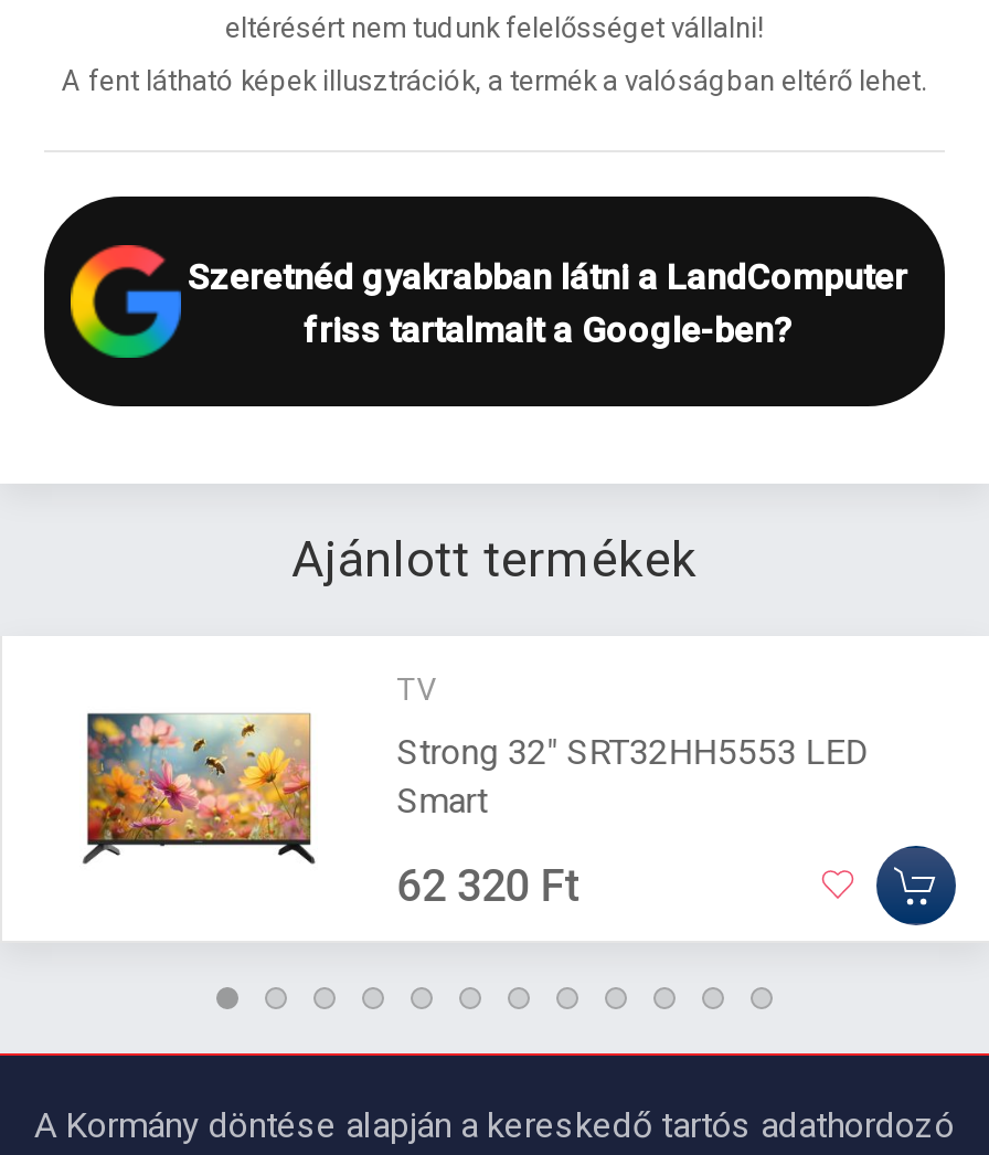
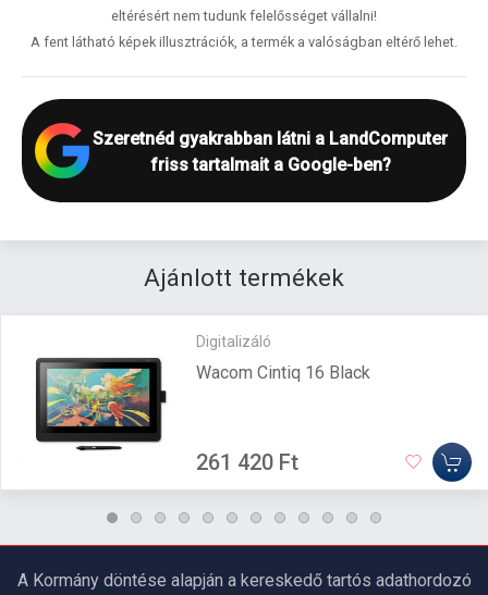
- TV
+ Digitalizáló

- [image]
- Strong 32" SRT32HH5553 LED
- Smart
+ [image]
+ Wacom Cintiq 16 Black

- 62 320 Ft
+ 261 420 Ft
